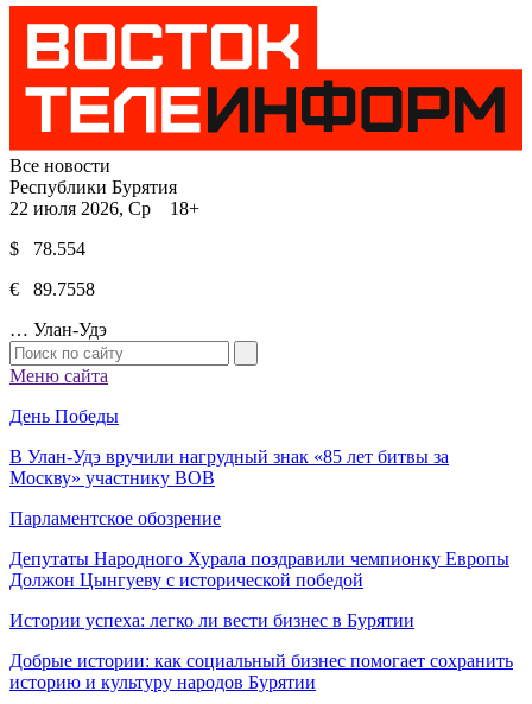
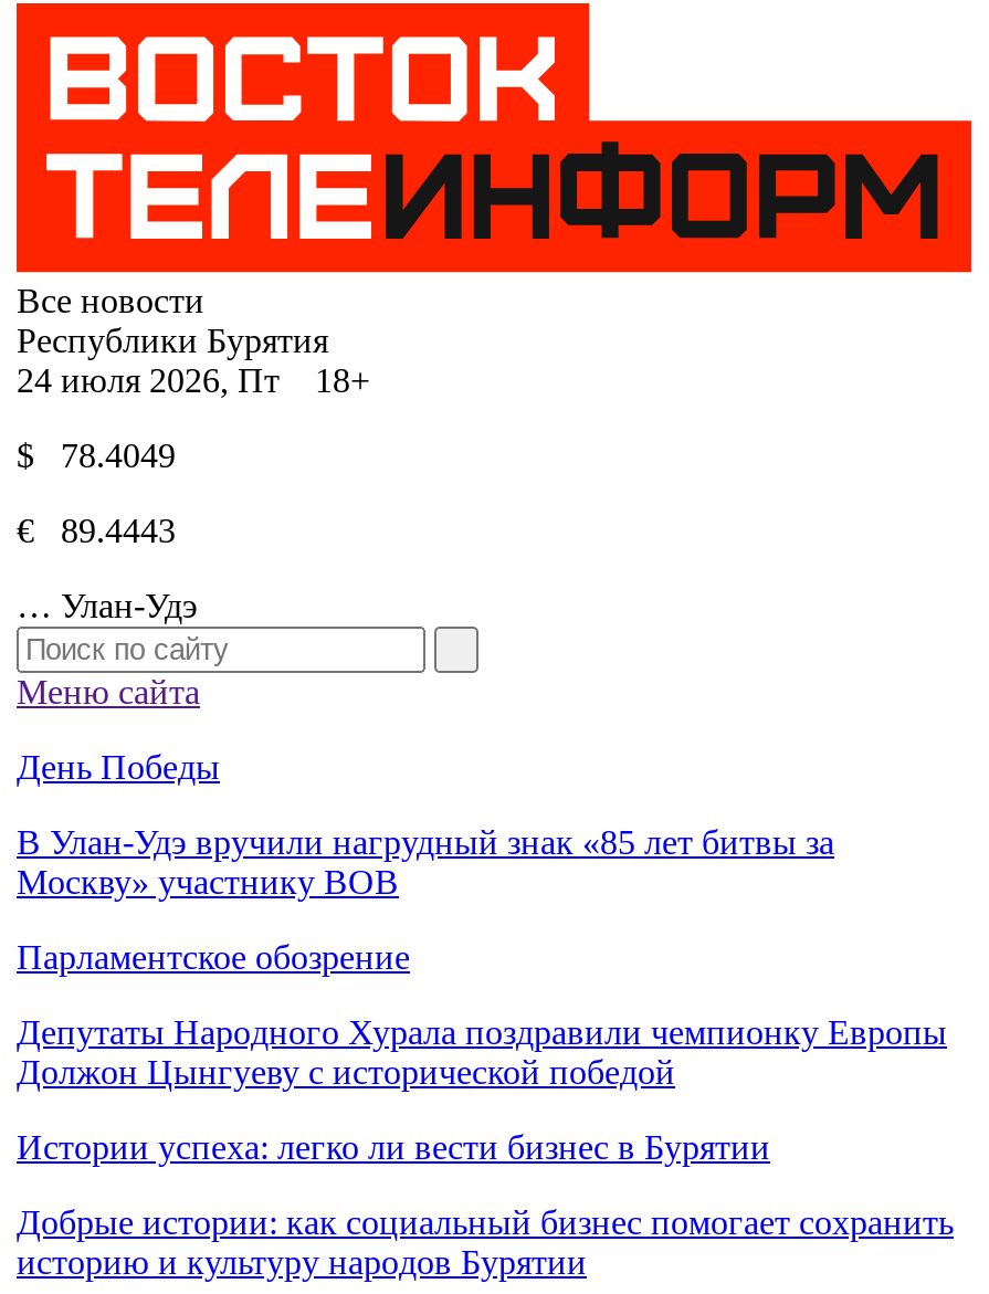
- 22 июля 2026, Ср 18+
+ 24 июля 2026, Пт 18+

- $ 78.554
+ $ 78.4049

- € 89.7558
+ € 89.4443
